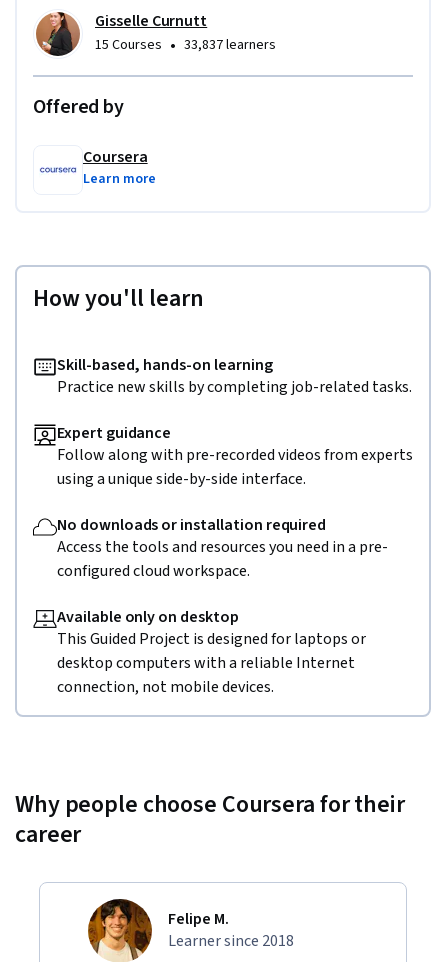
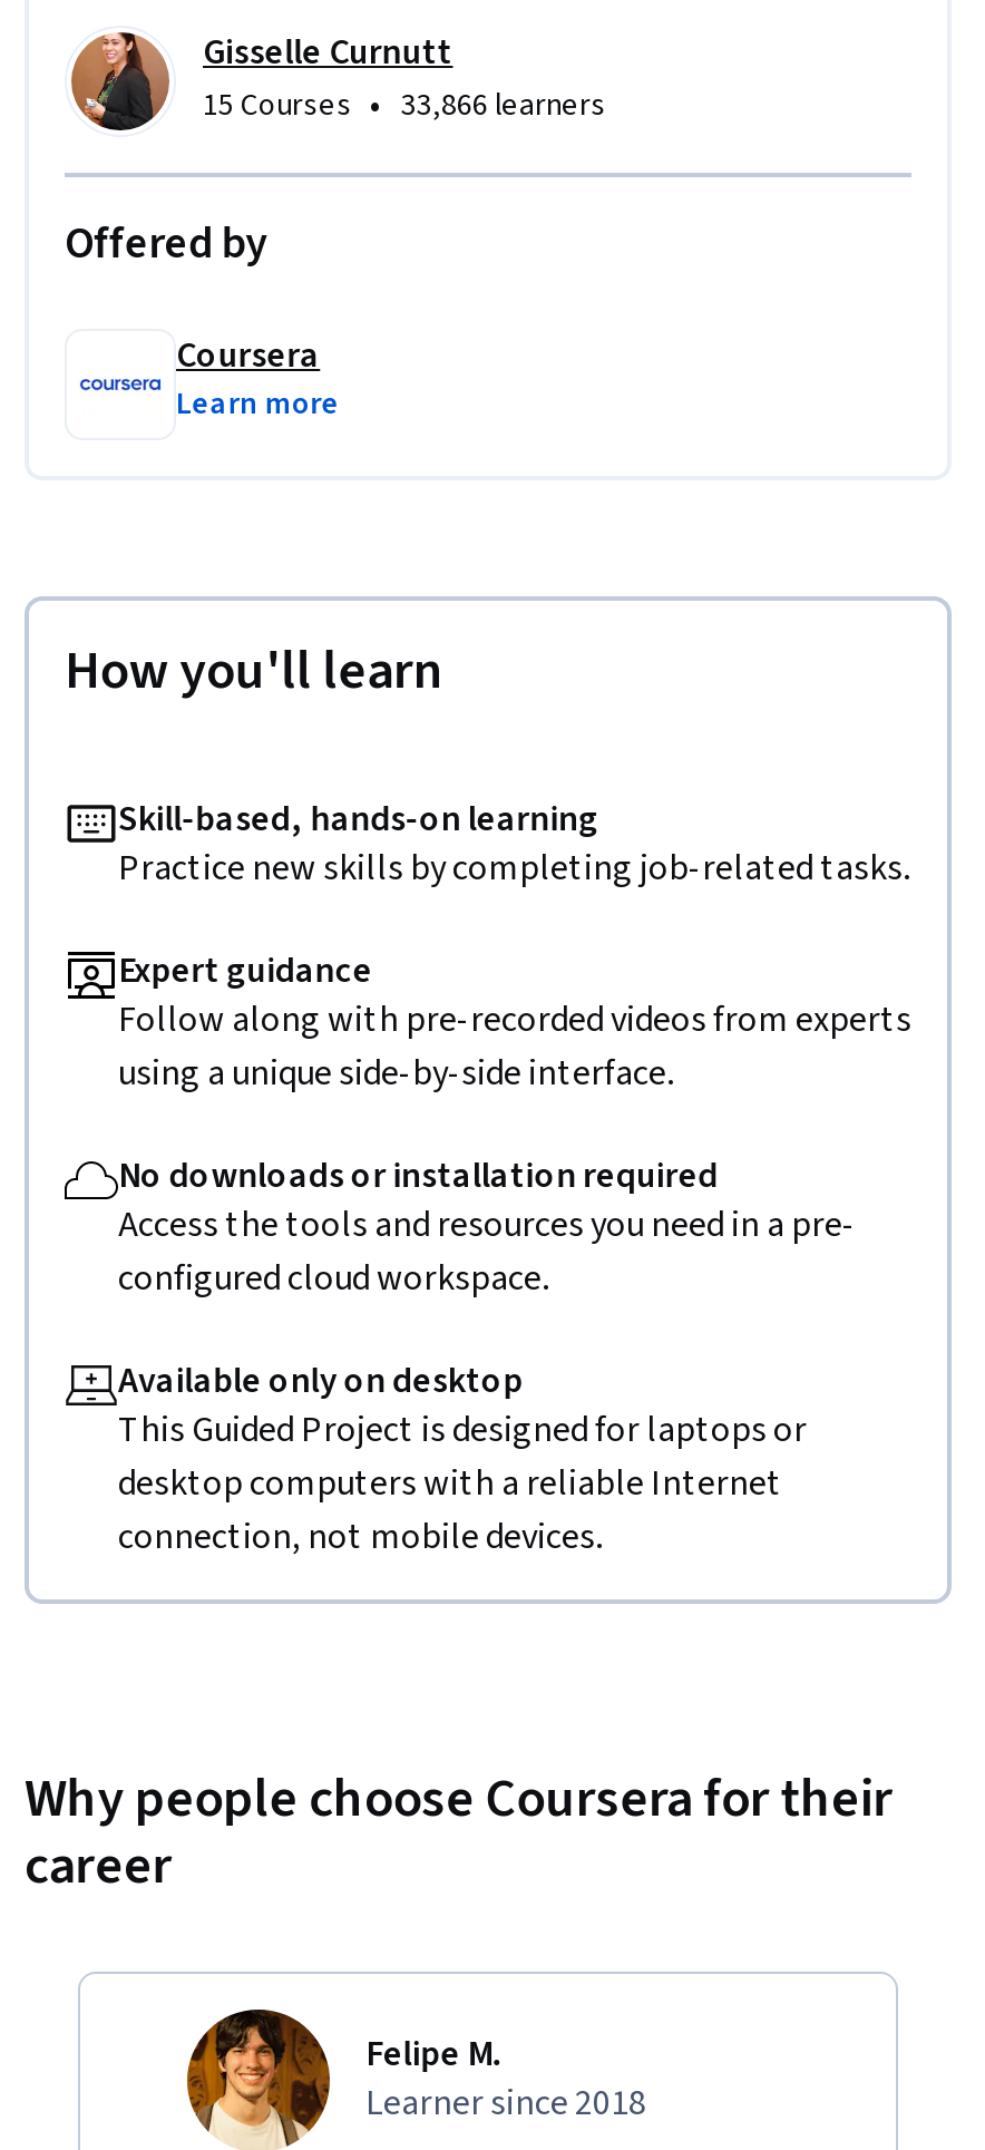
- 15 Courses • 33,837 learners
+ 15 Courses • 33,866 learners
